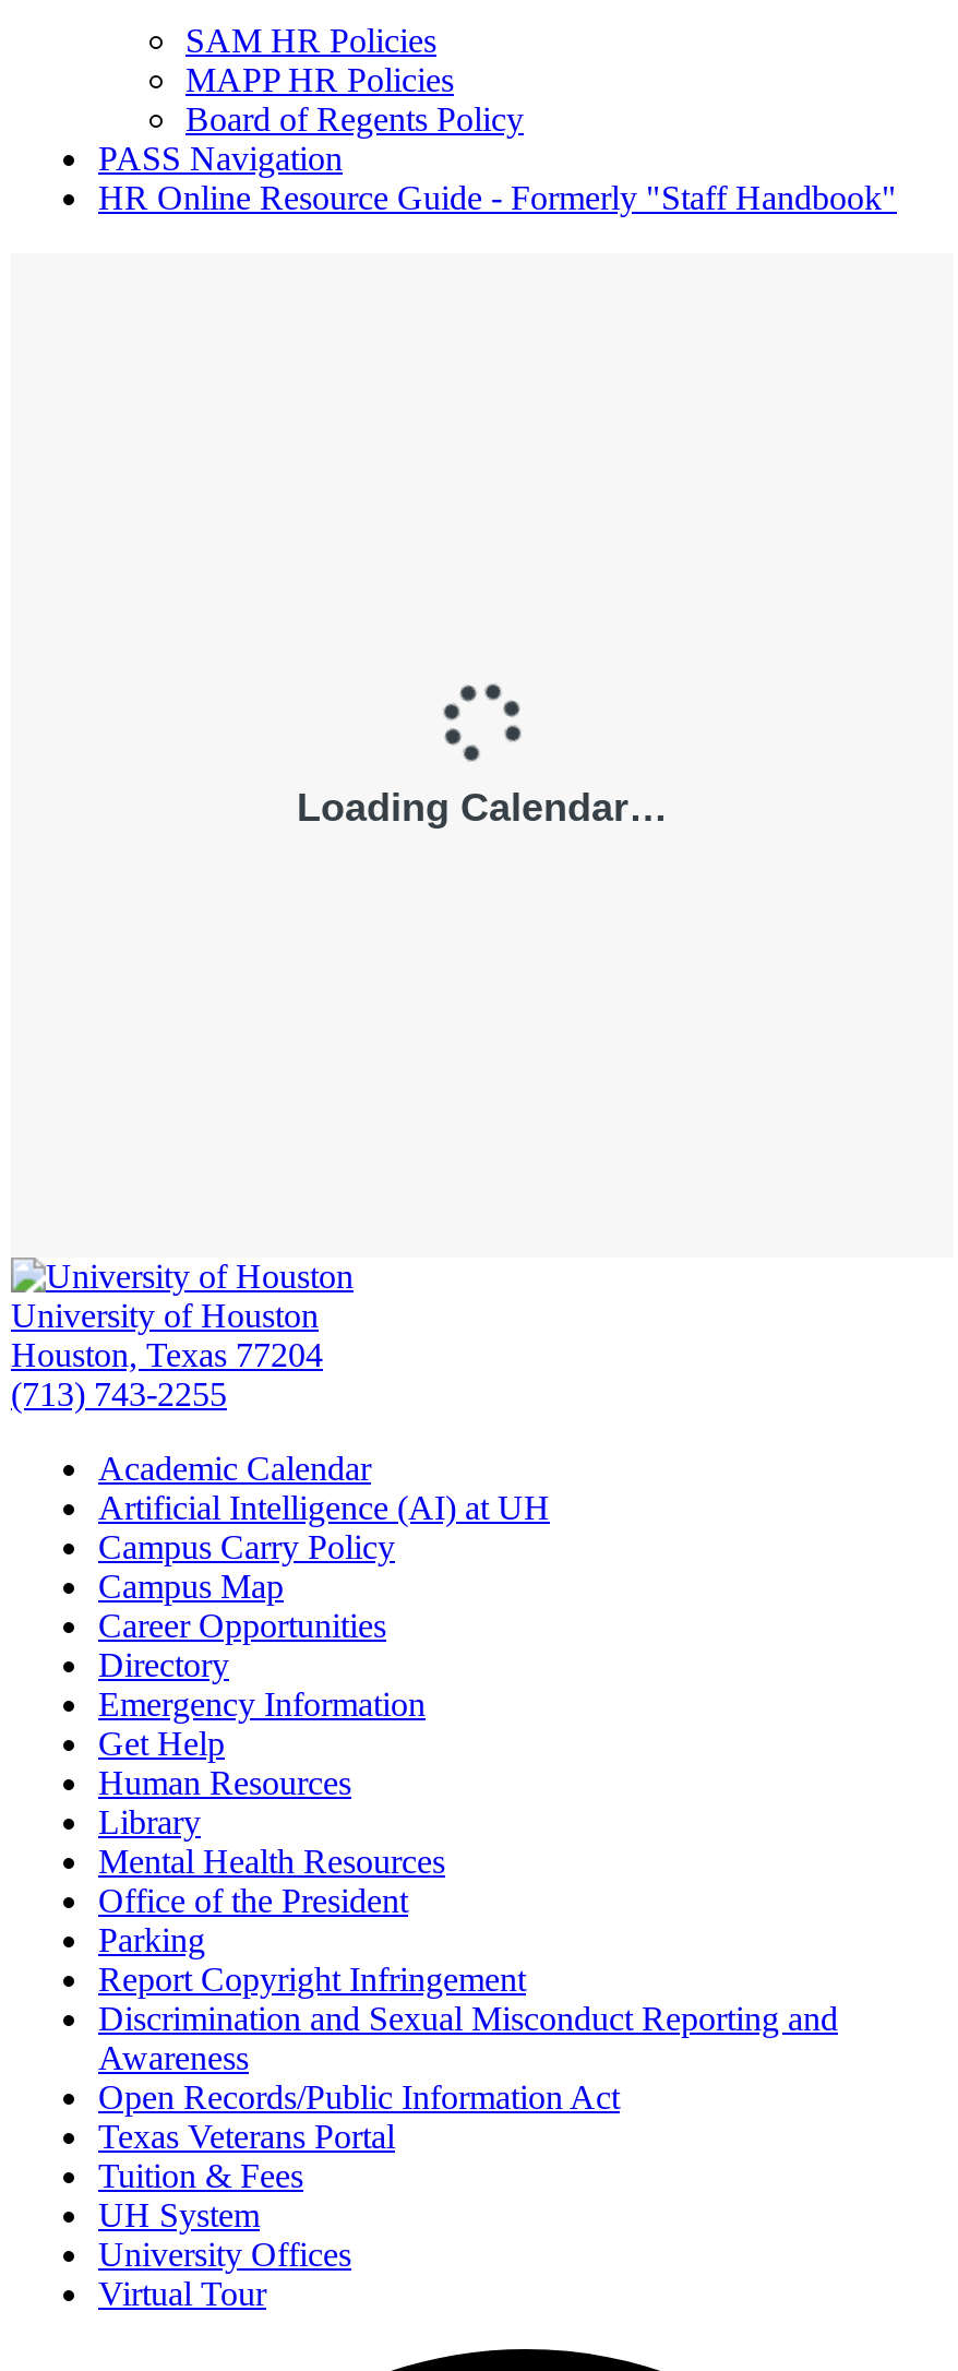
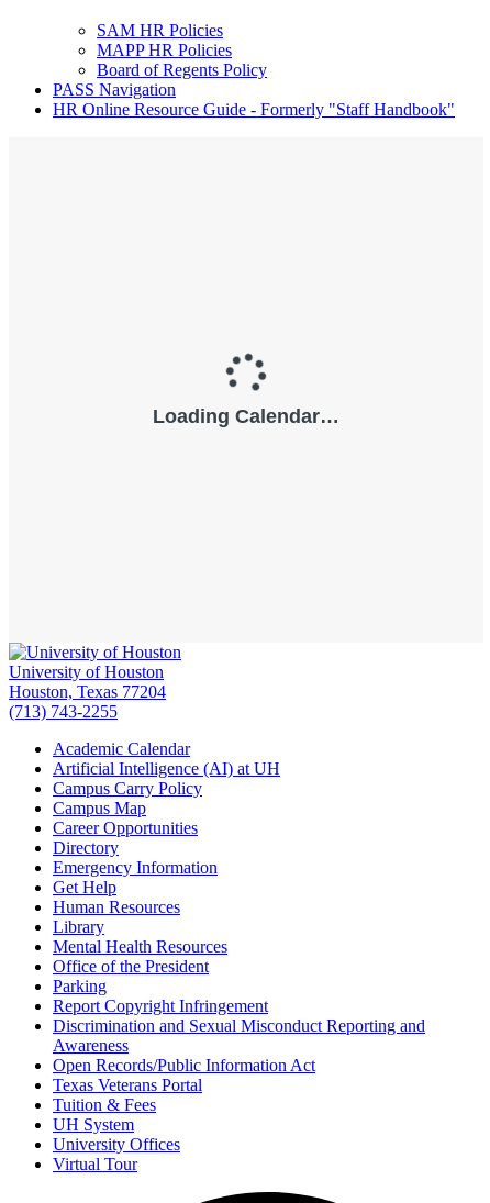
- [image]
+ [image]
